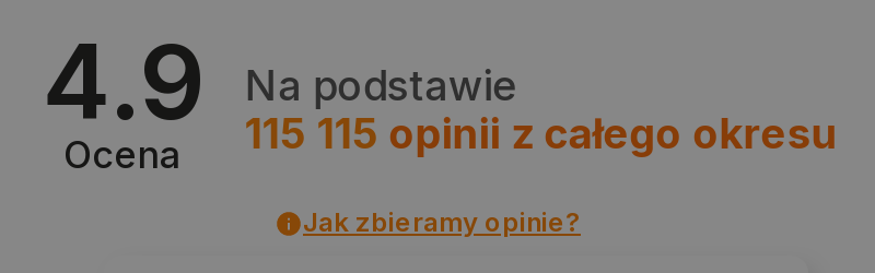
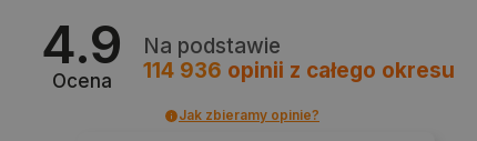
- 115 115 opinii z całego okresu
+ 114 936 opinii z całego okresu
